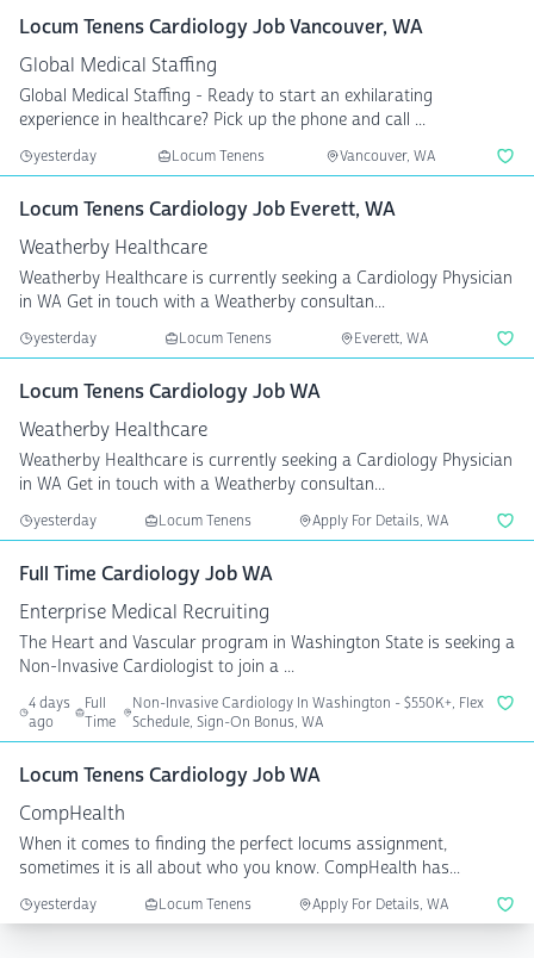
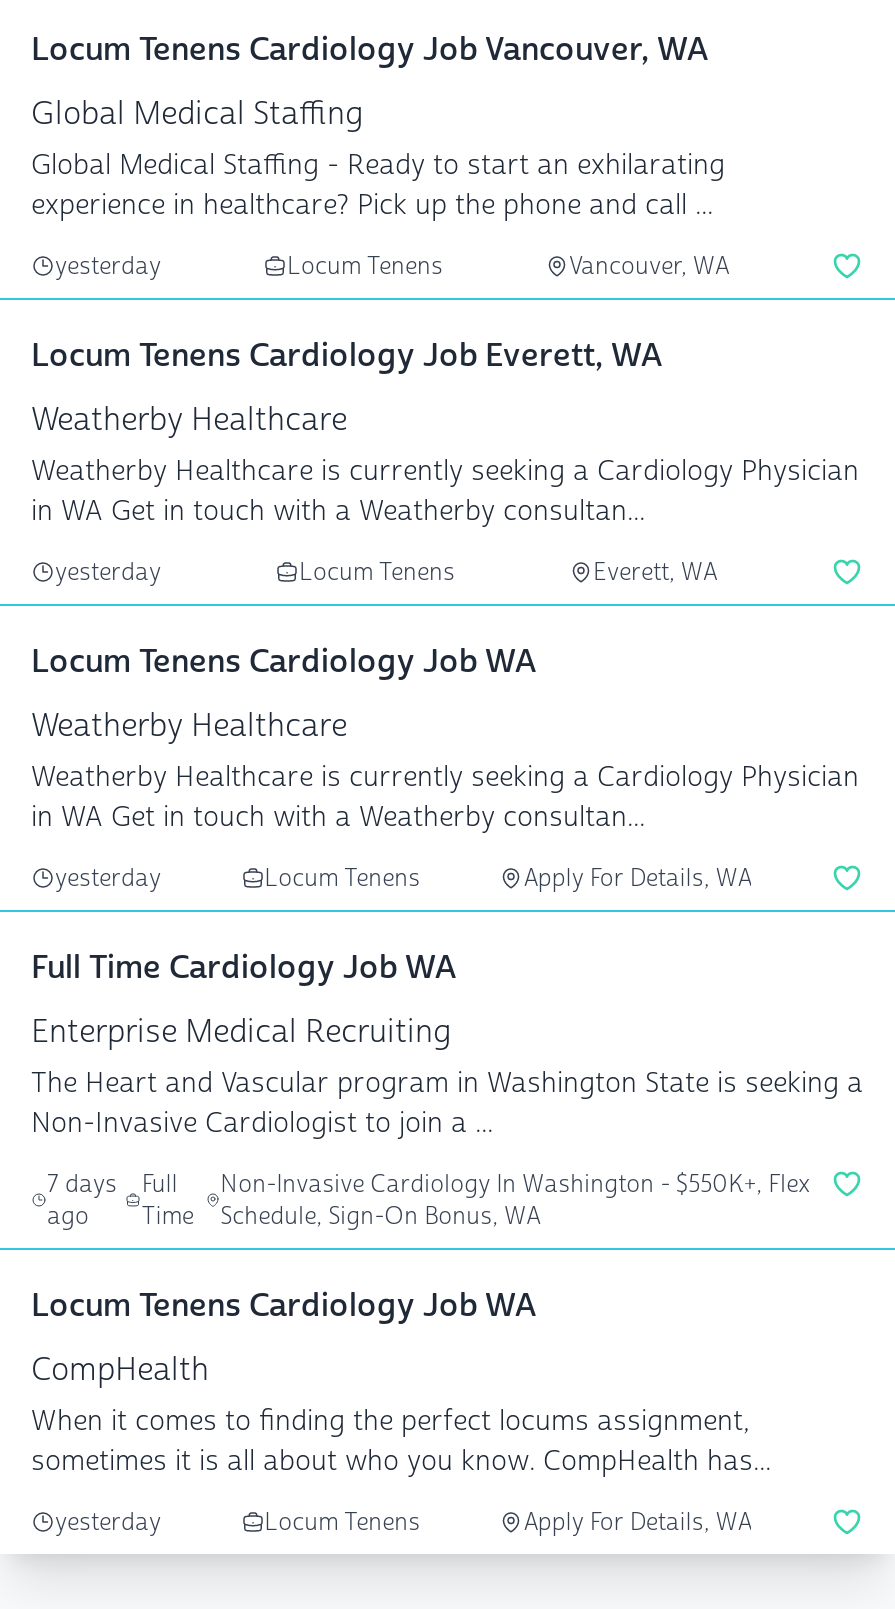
- 4 days Full Non-Invasive Cardiology In Washington - $550K+, Flex
+ 7 days Full Non-Invasive Cardiology In Washington - $550K+, Flex
